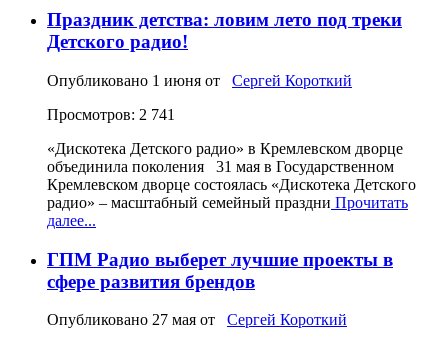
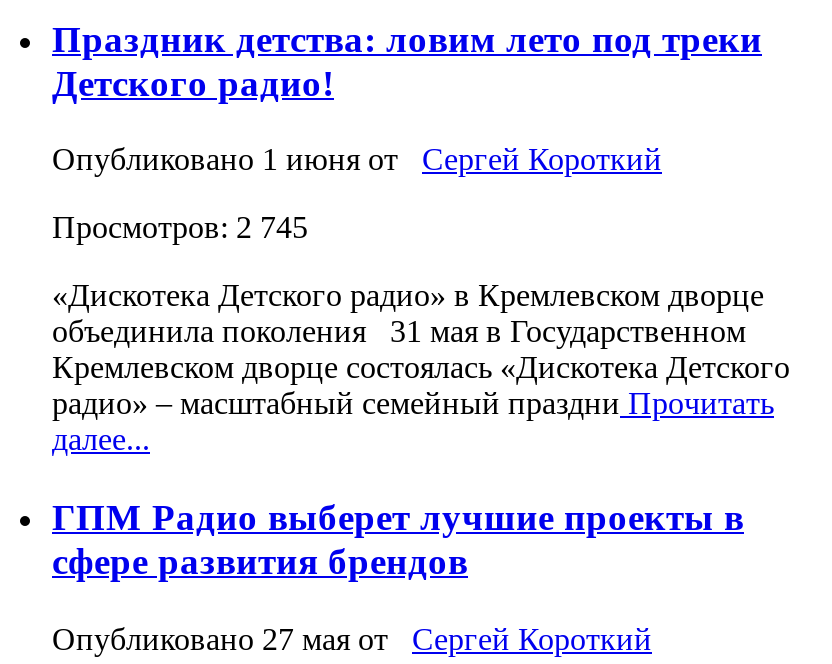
- Просмотров: 2 741
+ Просмотров: 2 745
